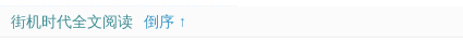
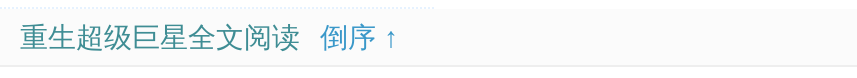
- 街机时代全文阅读
+ 重生超级巨星全文阅读
